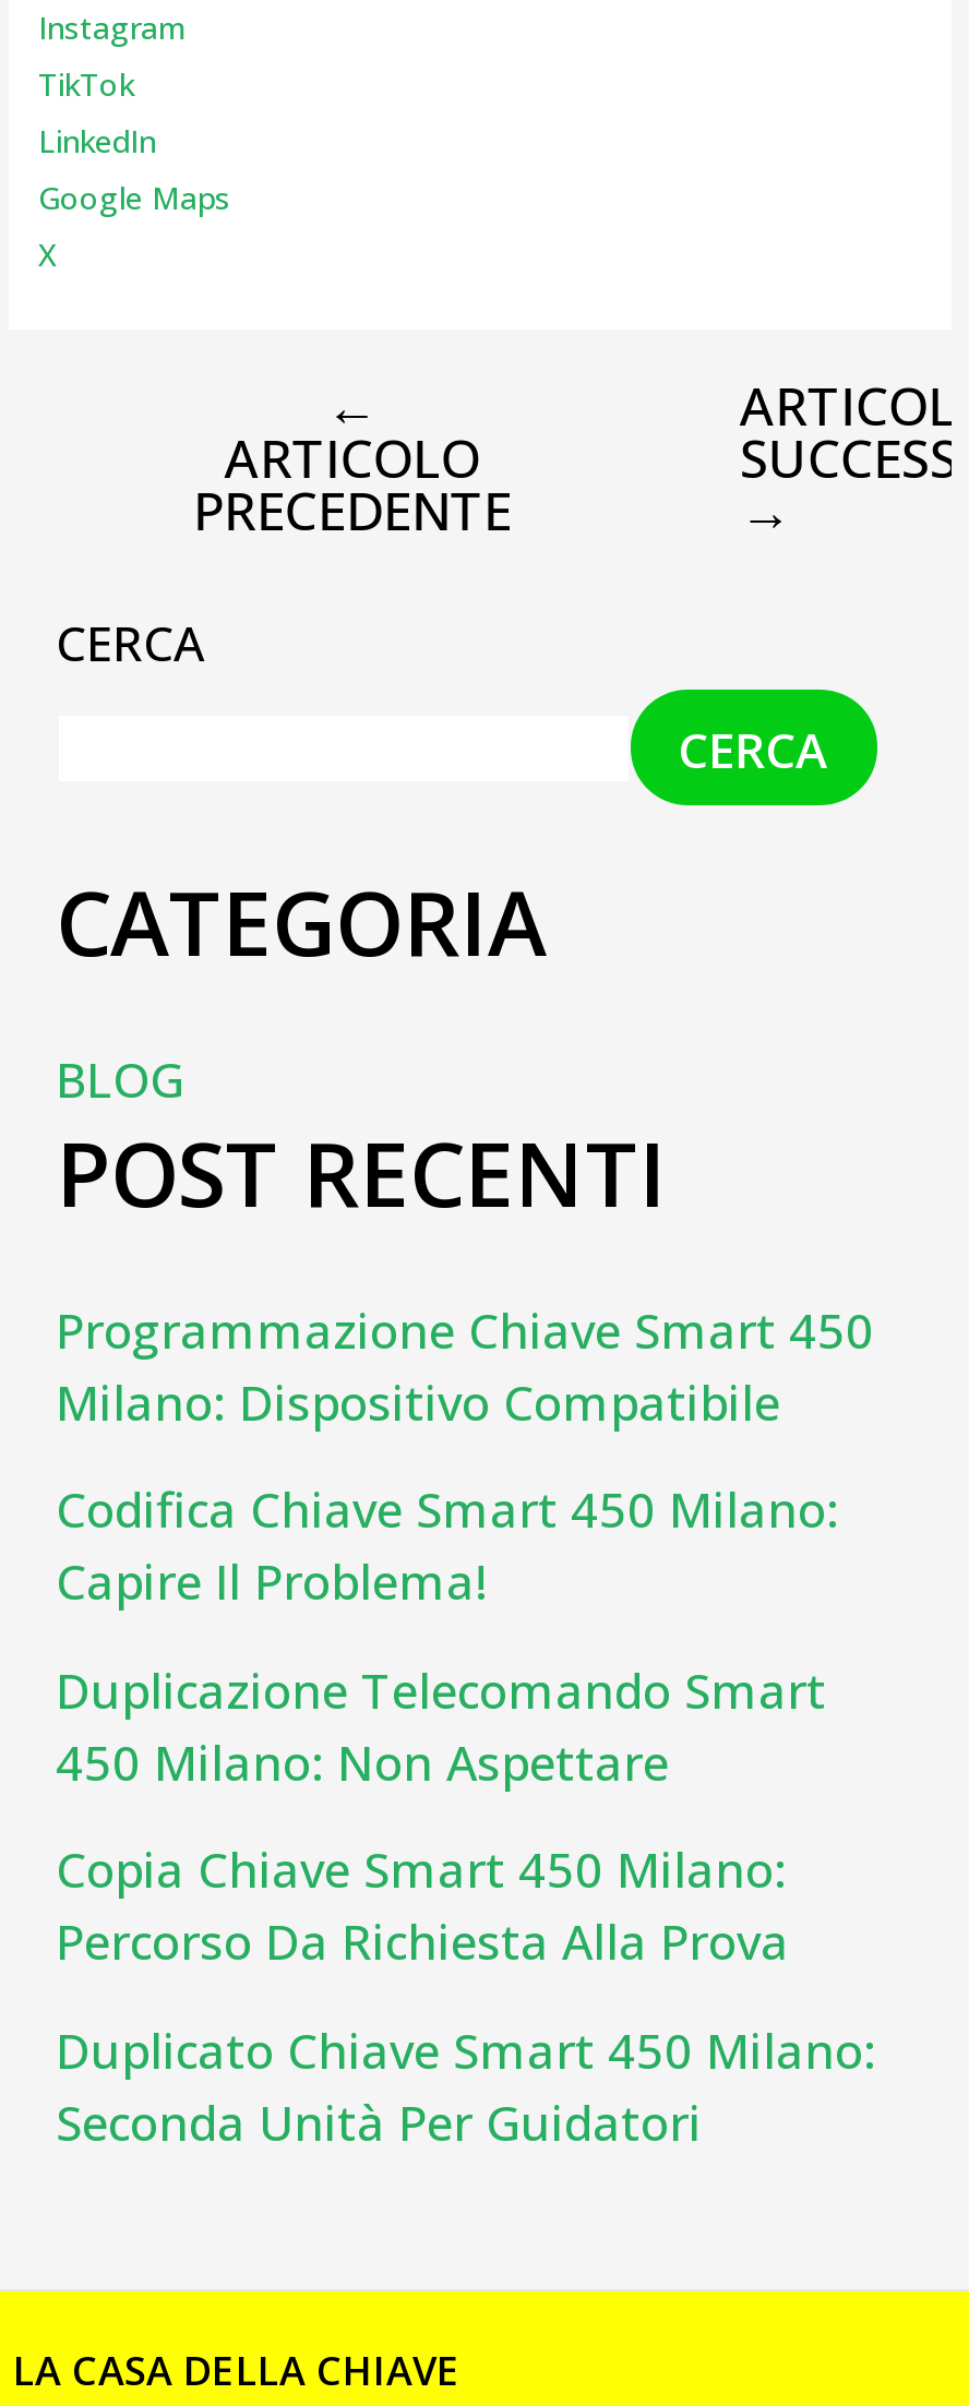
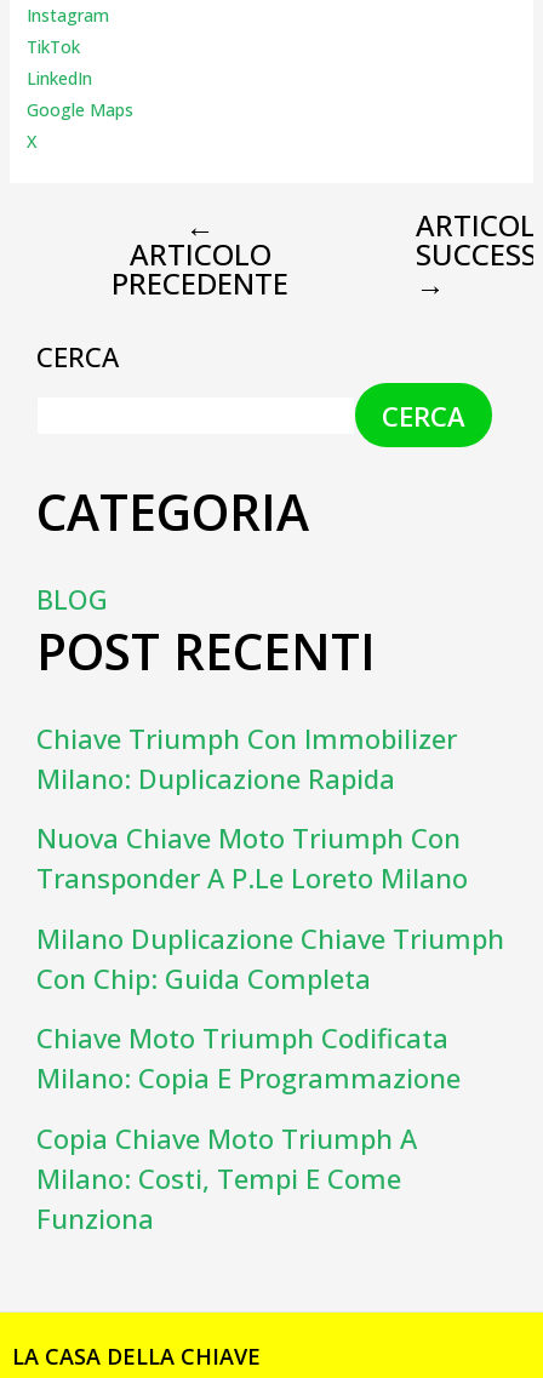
- Programmazione Chiave Smart 450
- Milano: Dispositivo Compatibile
+ Chiave Triumph Con Immobilizer
+ Milano: Duplicazione Rapida

- Codifica Chiave Smart 450 Milano:
- Capire Il Problema!
+ Nuova Chiave Moto Triumph Con
+ Transponder A P.le Loreto Milano

- Duplicazione Telecomando Smart
- 450 Milano: Non Aspettare
+ Milano Duplicazione Chiave Triumph
+ Con Chip: Guida Completa

- Copia Chiave Smart 450 Milano:
- Percorso Da Richiesta Alla Prova
+ Chiave Moto Triumph Codificata
+ Milano: Copia E Programmazione

- Duplicato Chiave Smart 450 Milano:
- Seconda Unità Per Guidatori
+ Copia Chiave Moto Triumph A
+ Milano: Costi, Tempi E Come
+ Funziona
